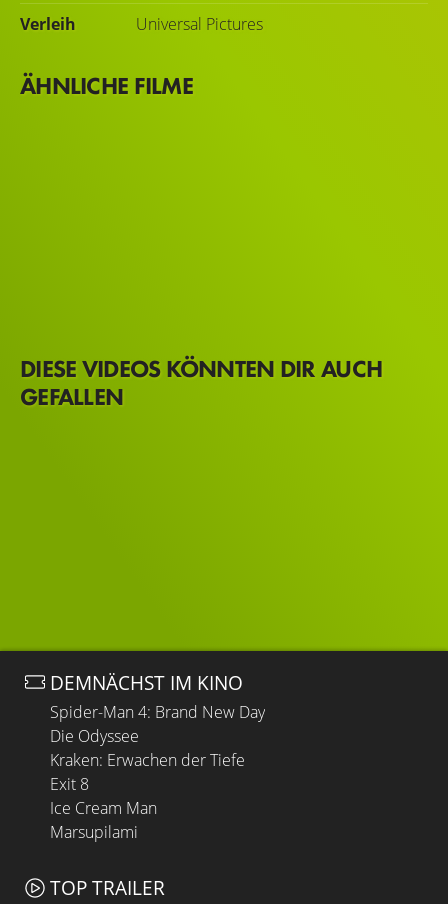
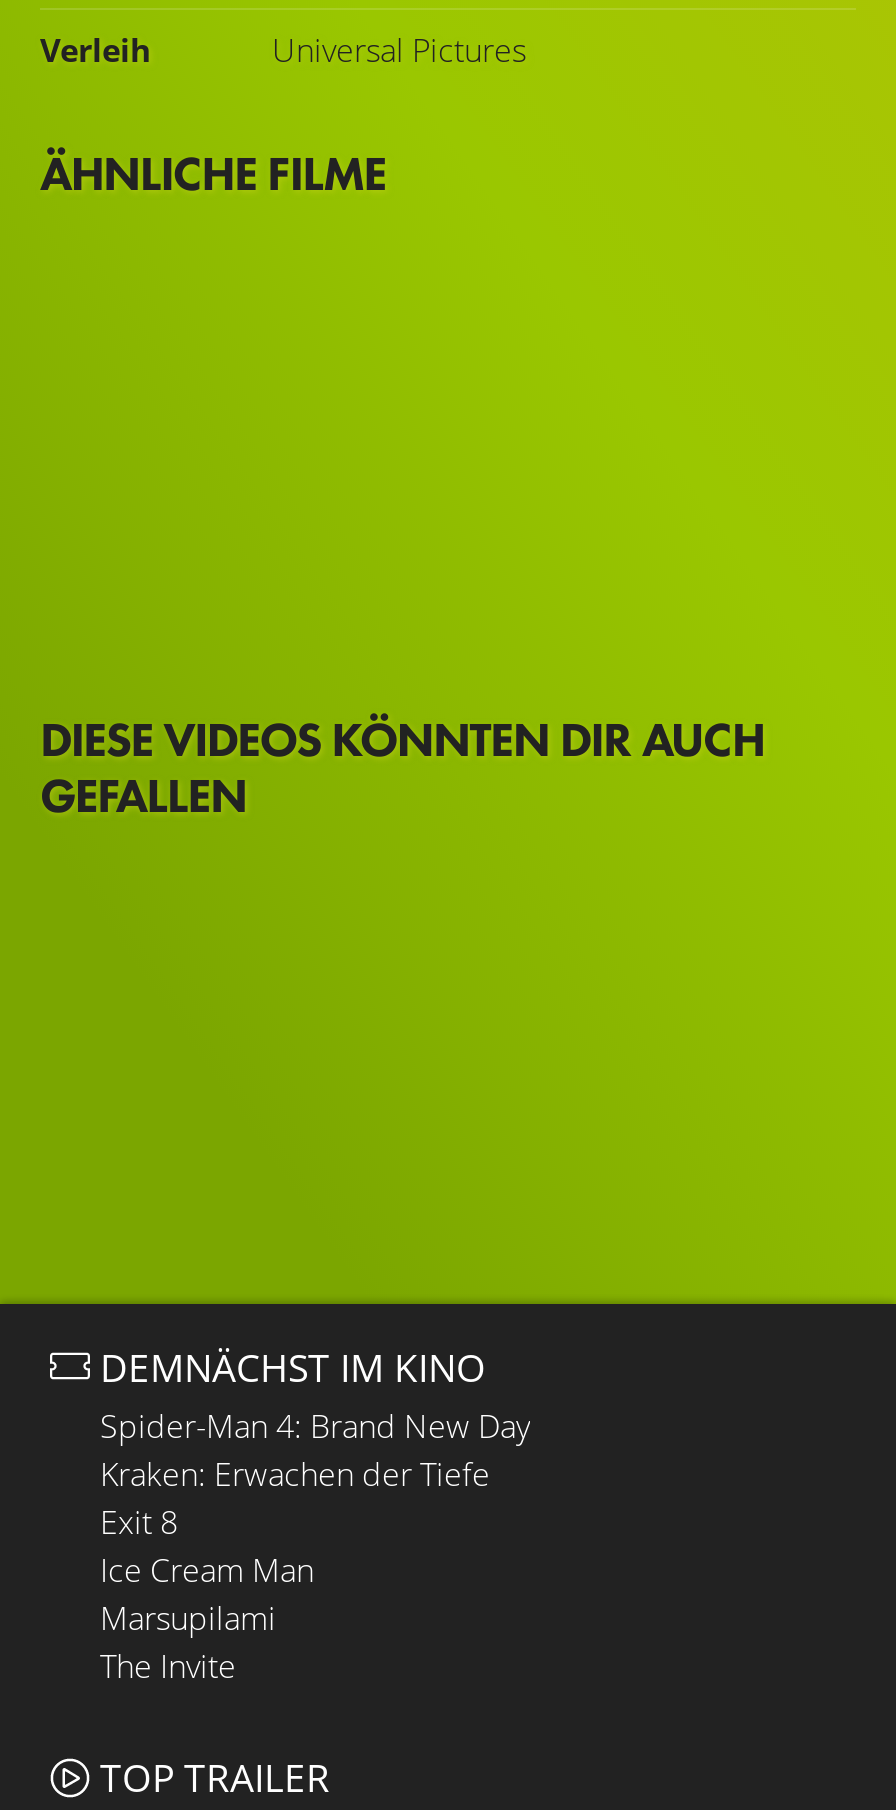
- Die Odyssee

moved up: Kraken: Erwachen der Tiefe | Exit 8 | Ice Cream Man | Marsupilami

+ The Invite
